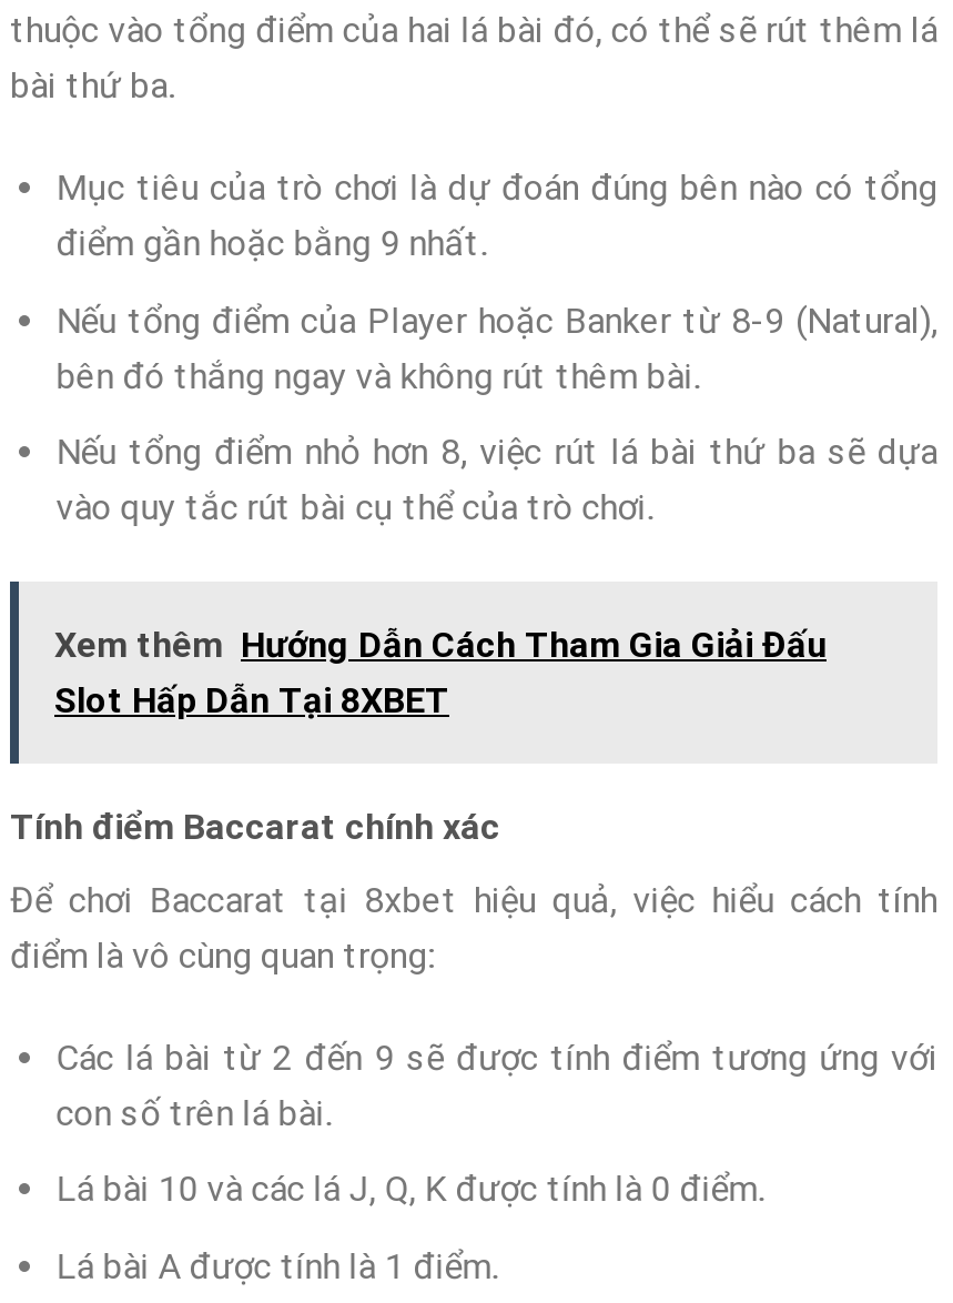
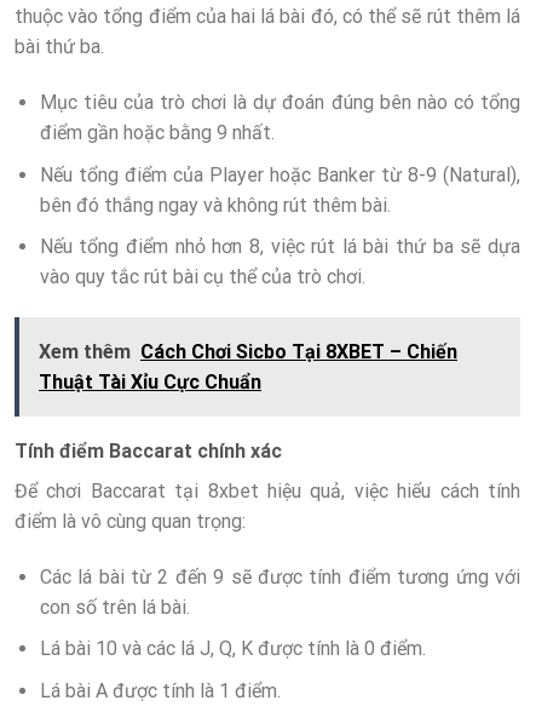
- Xem thêm Hướng Dẫn Cách Tham Gia Giải Đấu
- Slot Hấp Dẫn Tại 8XBET
+ Xem thêm Cách Chơi Sicbo Tại 8XBET – Chiến
+ Thuật Tài Xỉu Cực Chuẩn
